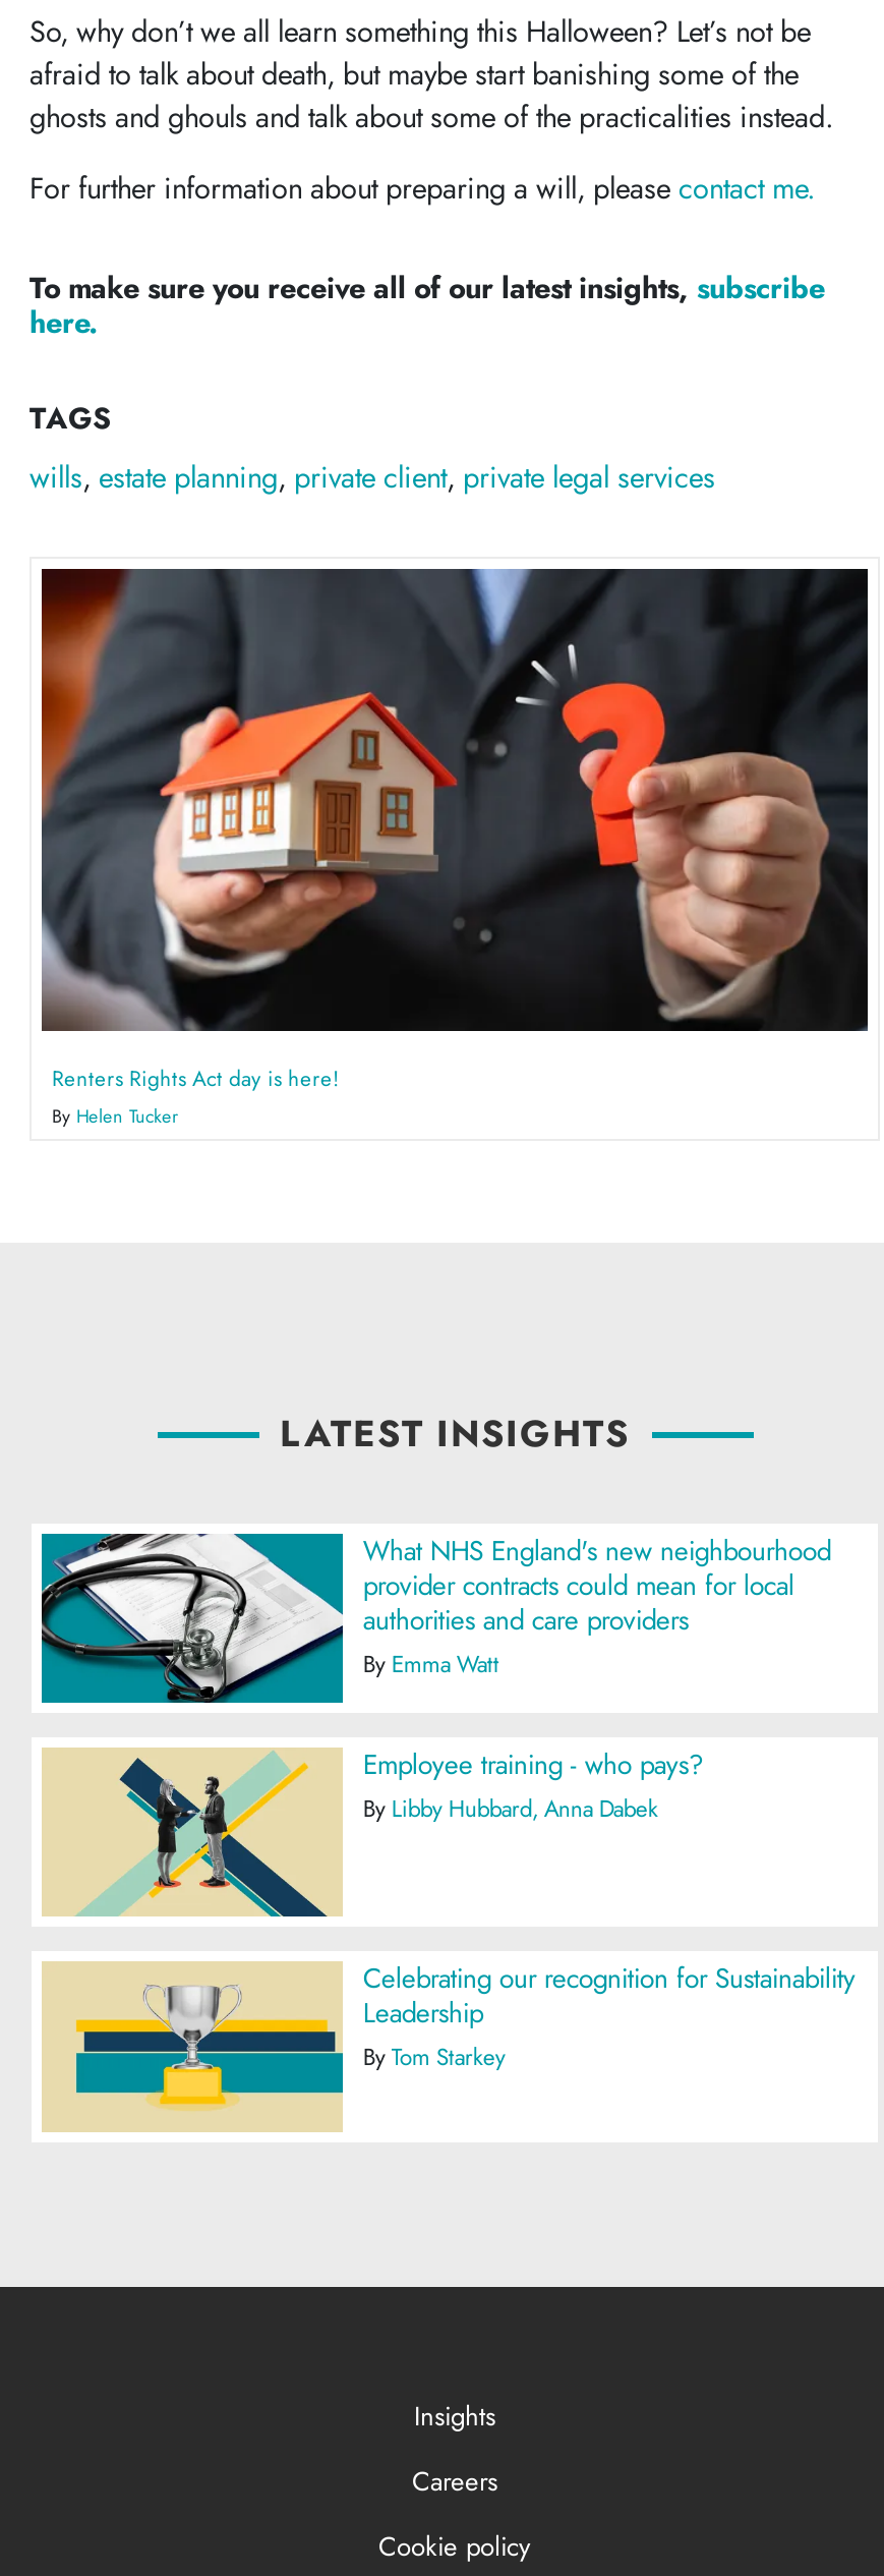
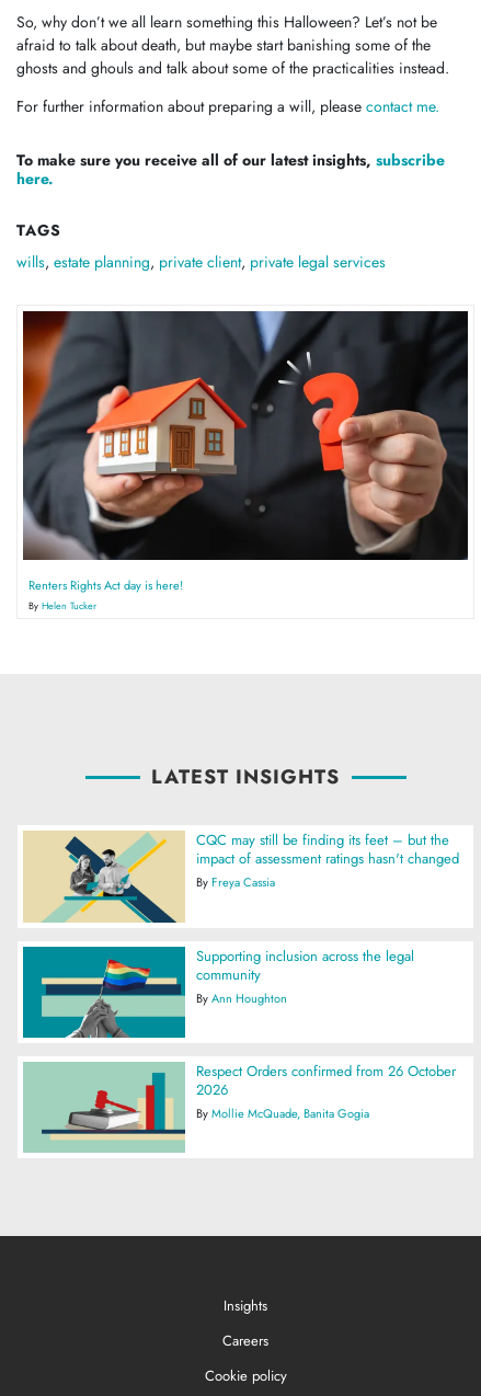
- [image]
- What NHS England's new neighbourhood
- provider contracts could mean for local
- authorities and care providers
- By Emma Watt
+ [image]
+ CQC may still be finding its feet – but the
+ impact of assessment ratings hasn't changed
+ By Freya Cassia

- [image]
- Employee training - who pays?
- By Libby Hubbard Anna Dabek
+ [image]
+ Supporting inclusion across the legal
+ community
+ By Ann Houghton

- [image]
- Celebrating our recognition for Sustainability
- Leadership
- By Tom Starkey
+ [image]
+ Respect Orders confirmed from 26 October
+ 2026
+ By Mollie McQuade Banita Gogia
